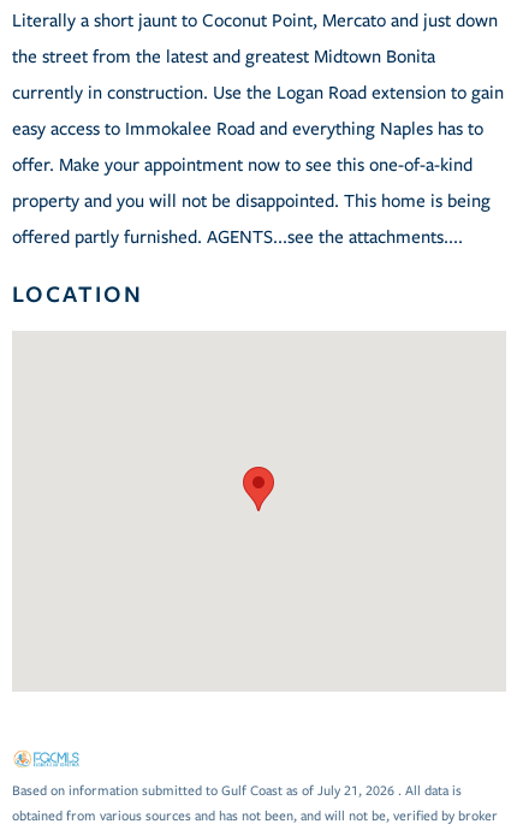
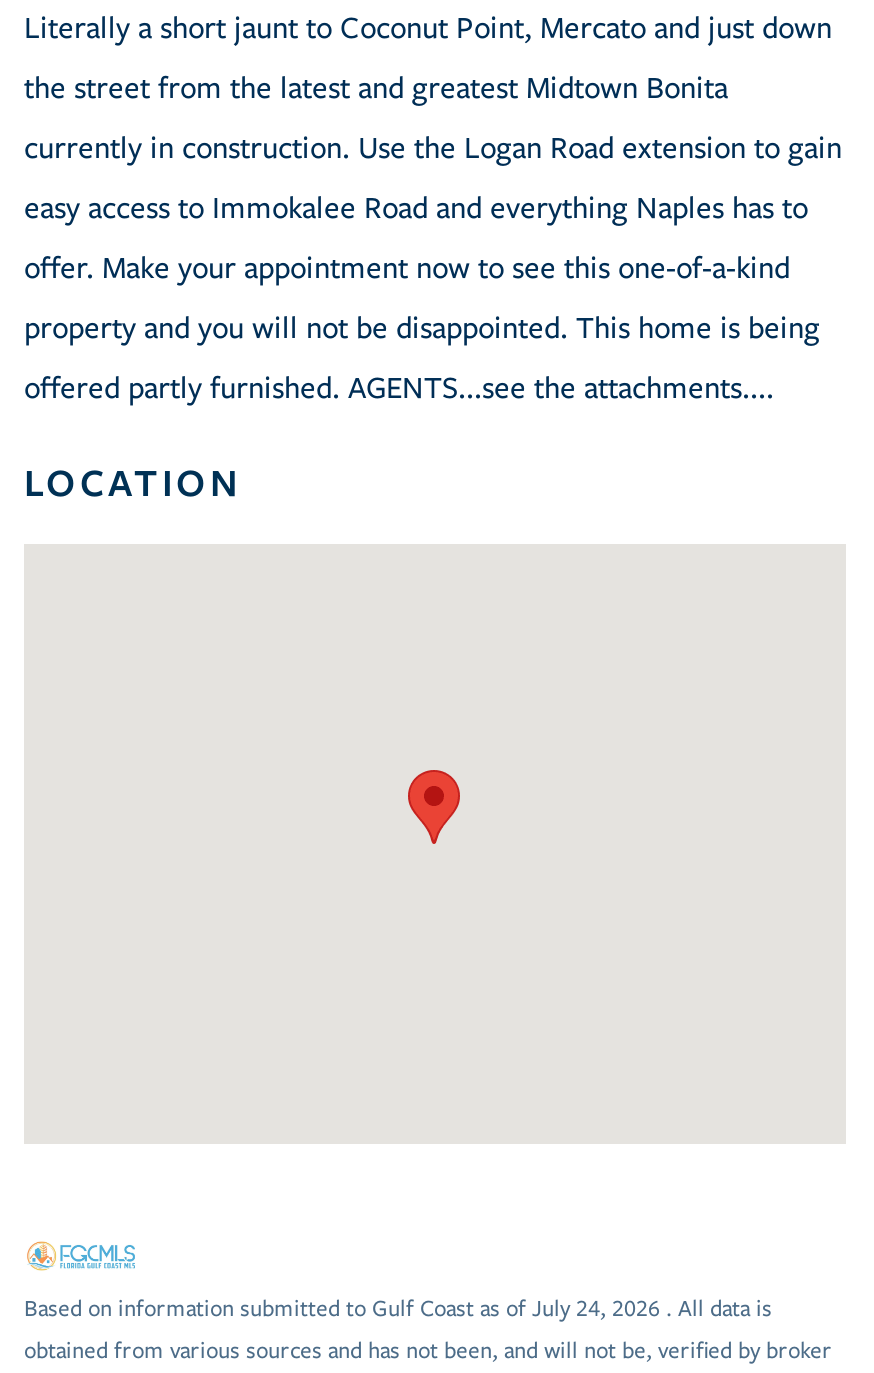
- Based on information submitted to Gulf Coast as of July 21, 2026 . All data is
+ Based on information submitted to Gulf Coast as of July 24, 2026 . All data is
